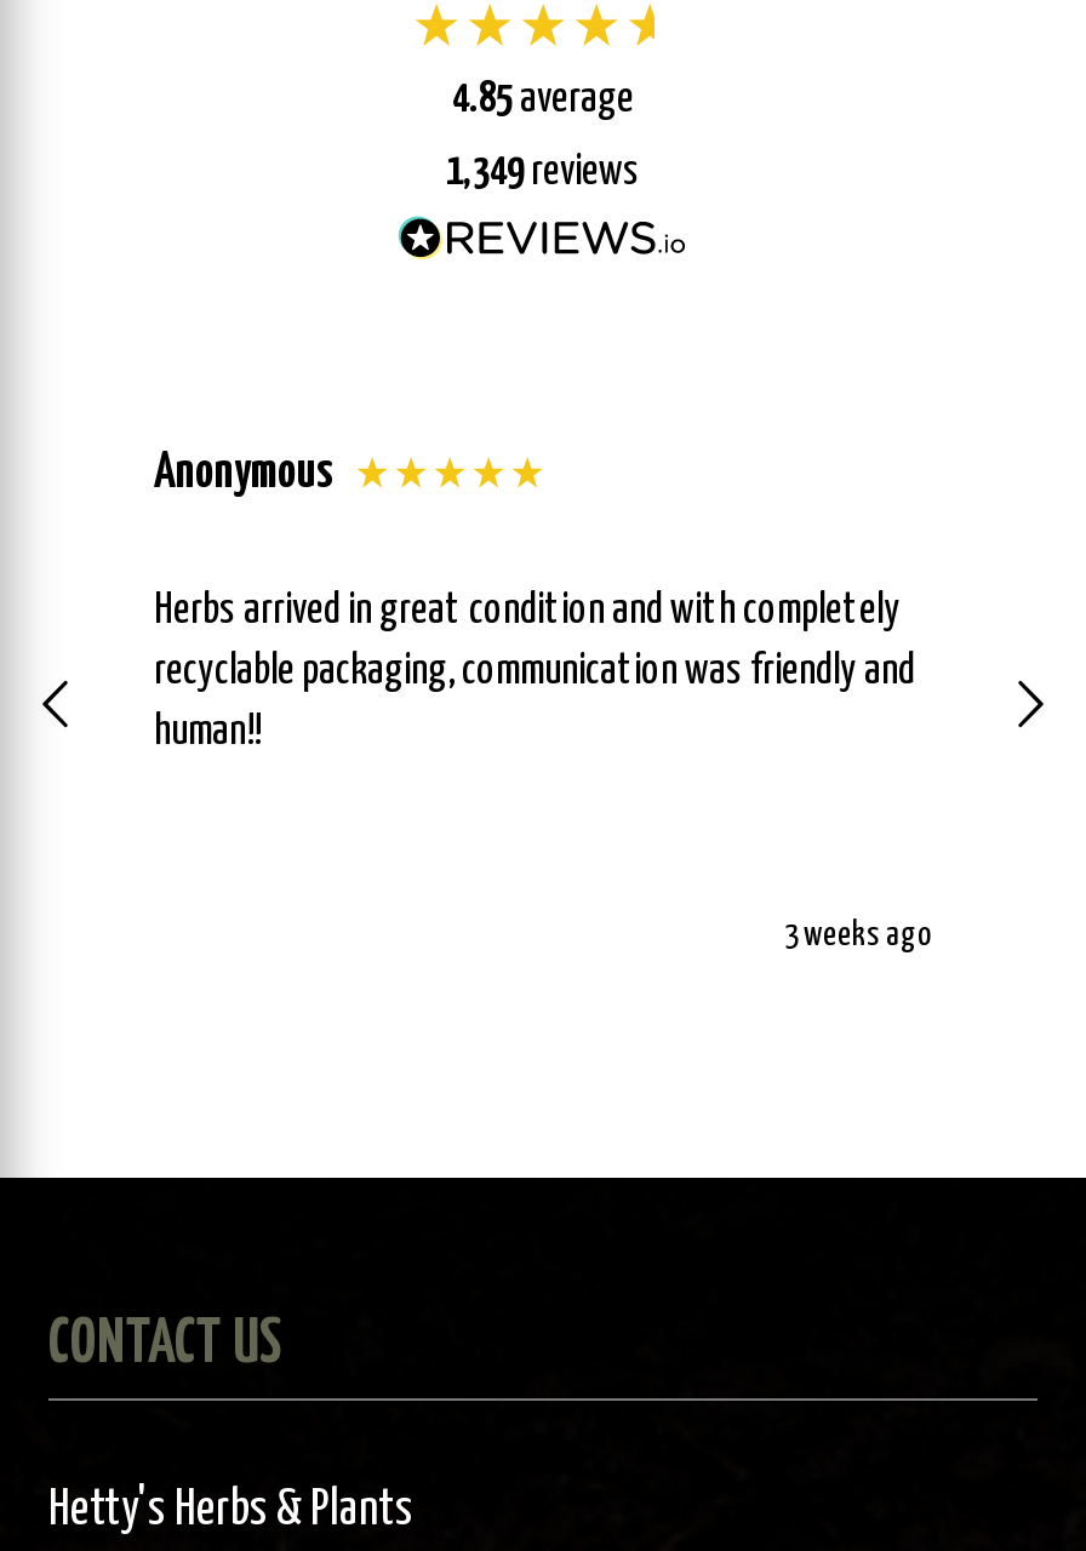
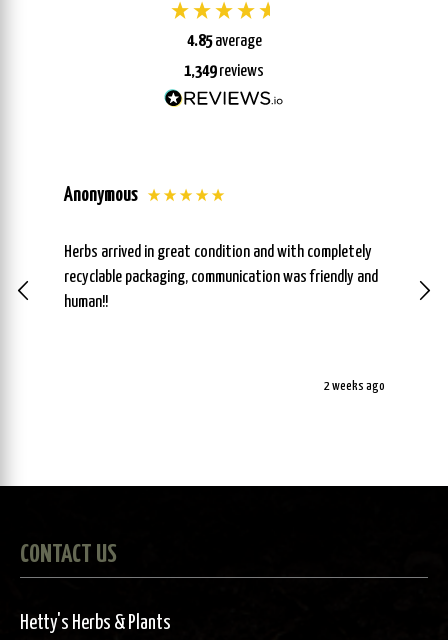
- 3 weeks ago
+ 2 weeks ago
